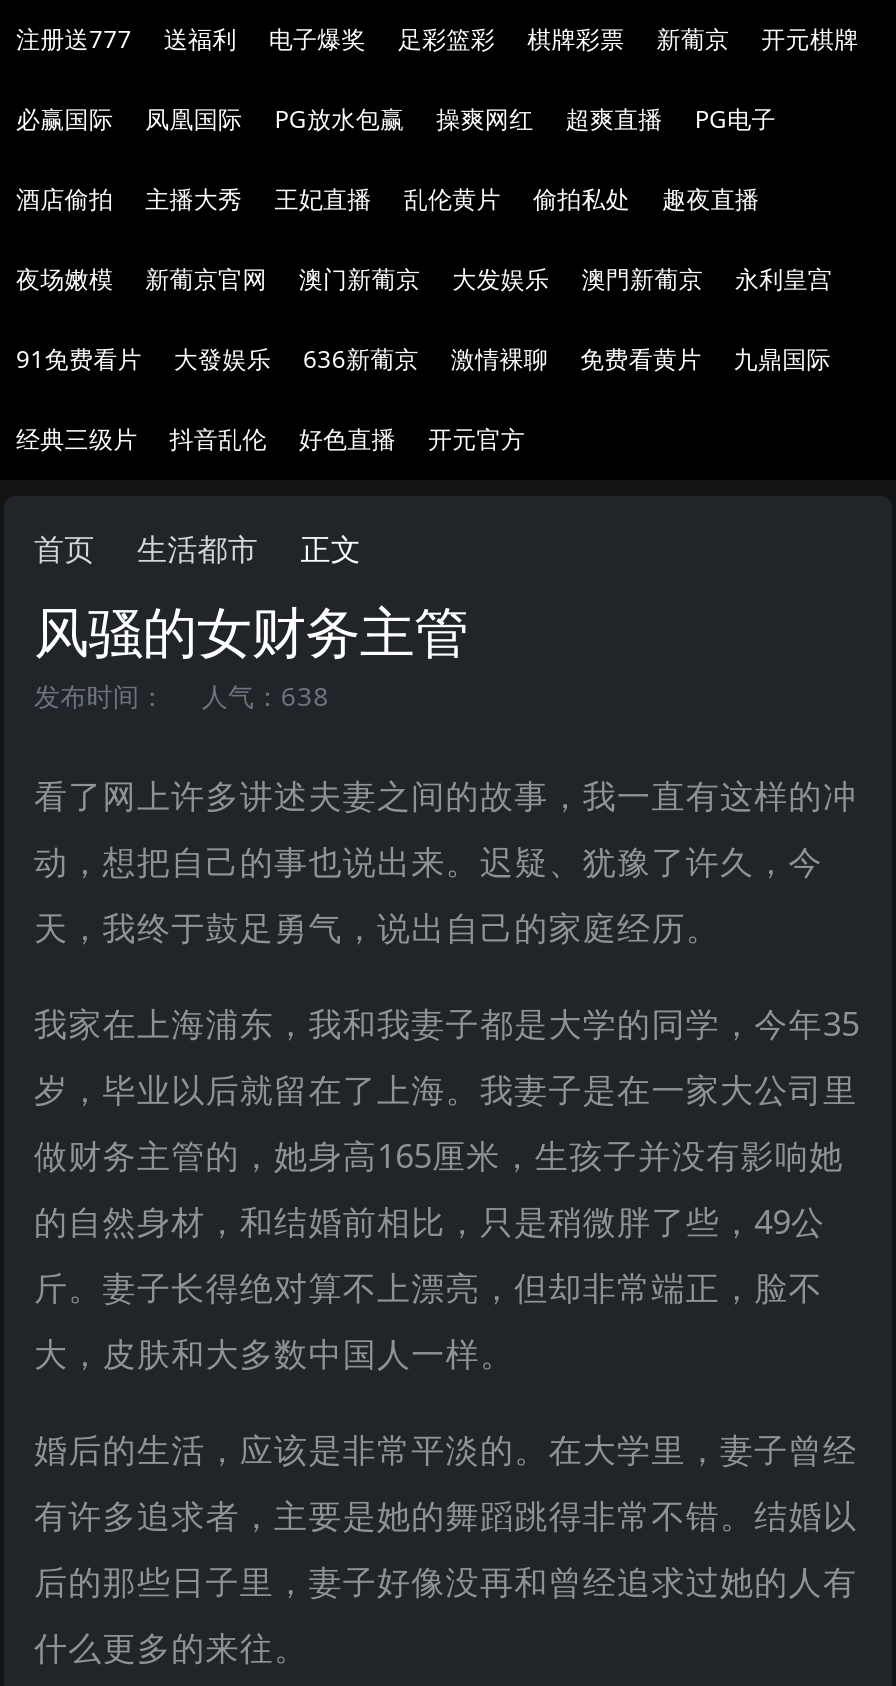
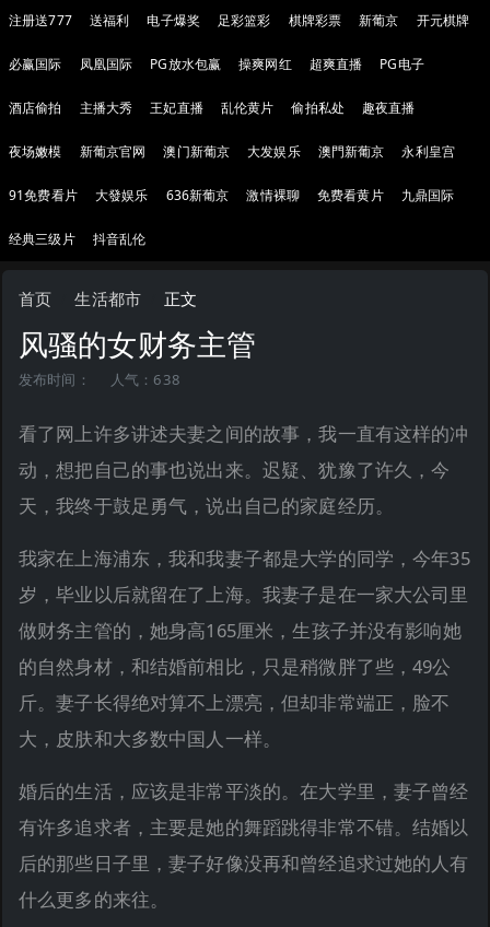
- 好色直播
- 开元官方
